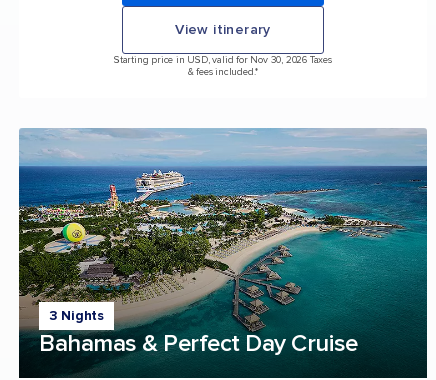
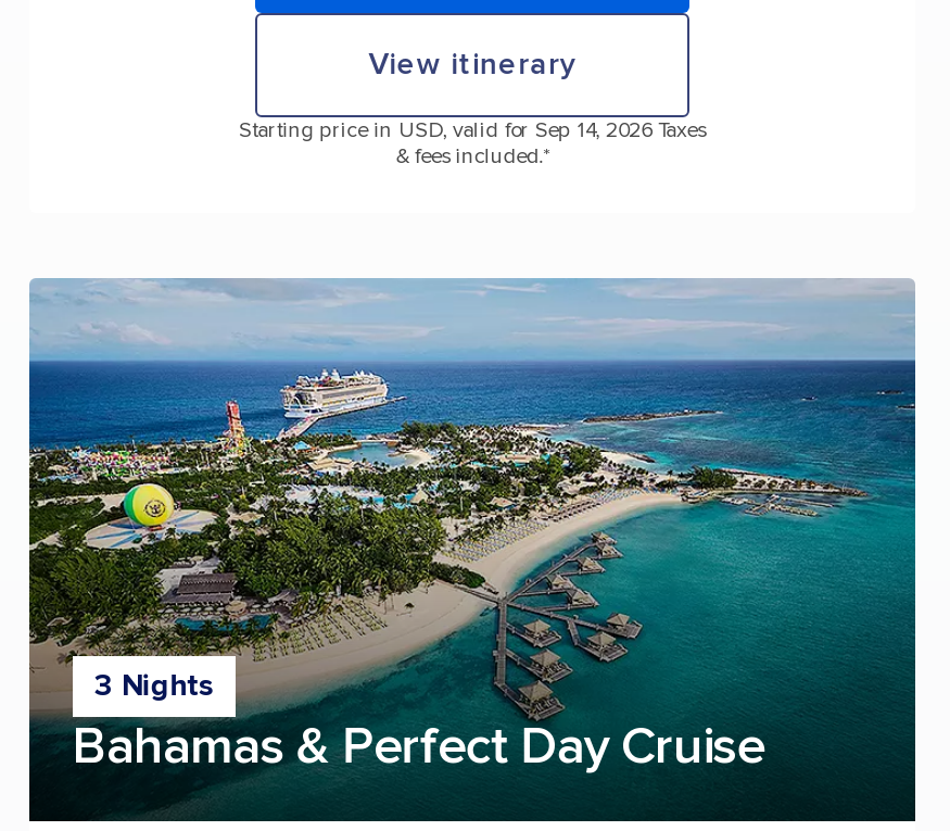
- Starting price in USD, valid for Nov 30, 2026 Taxes
+ Starting price in USD, valid for Sep 14, 2026 Taxes
